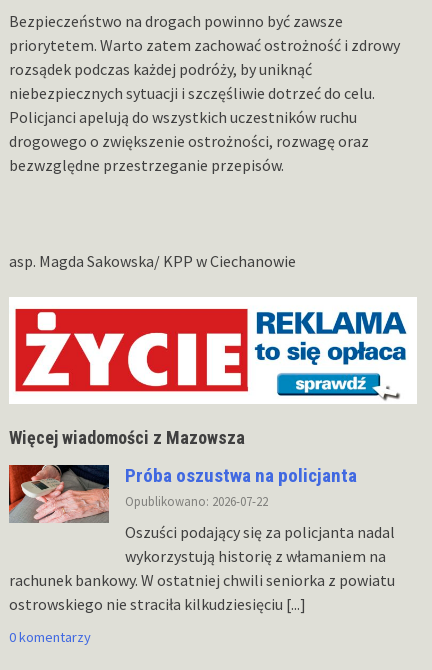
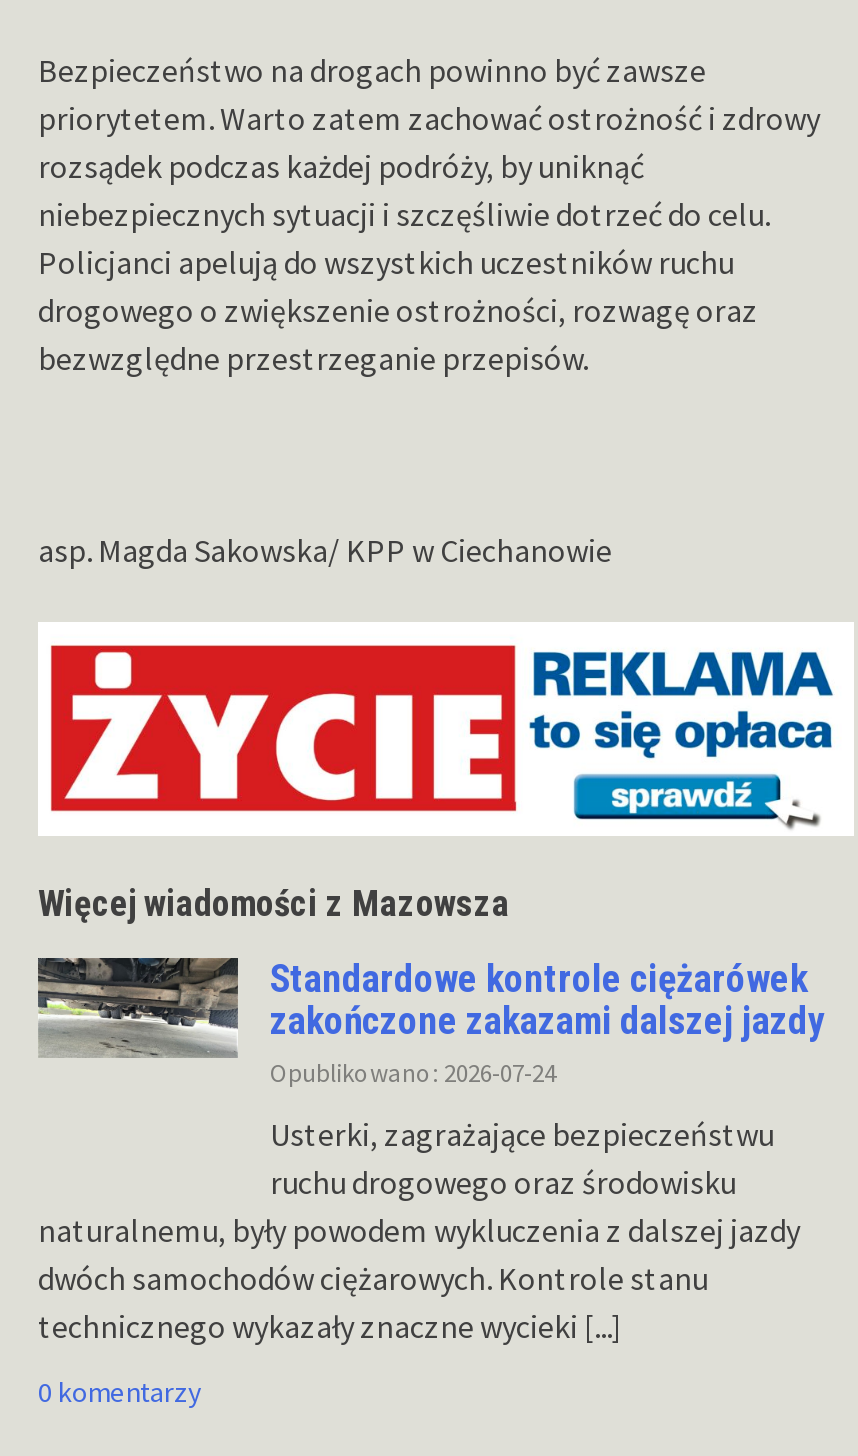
- [image]
- Próba oszustwa na policjanta
- Opublikowano: 2026-07-22
+ [image]
+ Standardowe kontrole ciężarówek
+ zakończone zakazami dalszej jazdy
+ Opublikowano: 2026-07-24

- Oszuści podający się za policjanta nadal
- wykorzystują historię z włamaniem na
- rachunek bankowy. W ostatniej chwili seniorka z powiatu
- ostrowskiego nie straciła kilkudziesięciu [...]
+ Usterki, zagrażające bezpieczeństwu
+ ruchu drogowego oraz środowisku
+ naturalnemu, były powodem wykluczenia z dalszej jazdy
+ dwóch samochodów ciężarowych. Kontrole stanu
+ technicznego wykazały znaczne wycieki [...]
